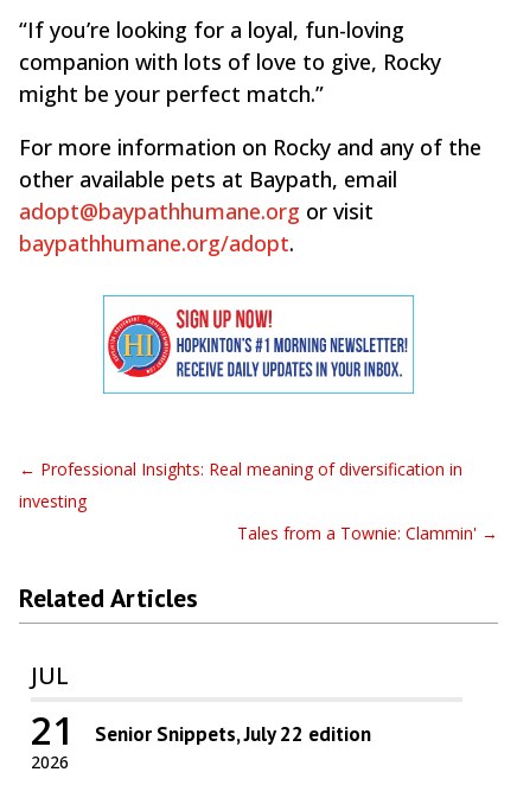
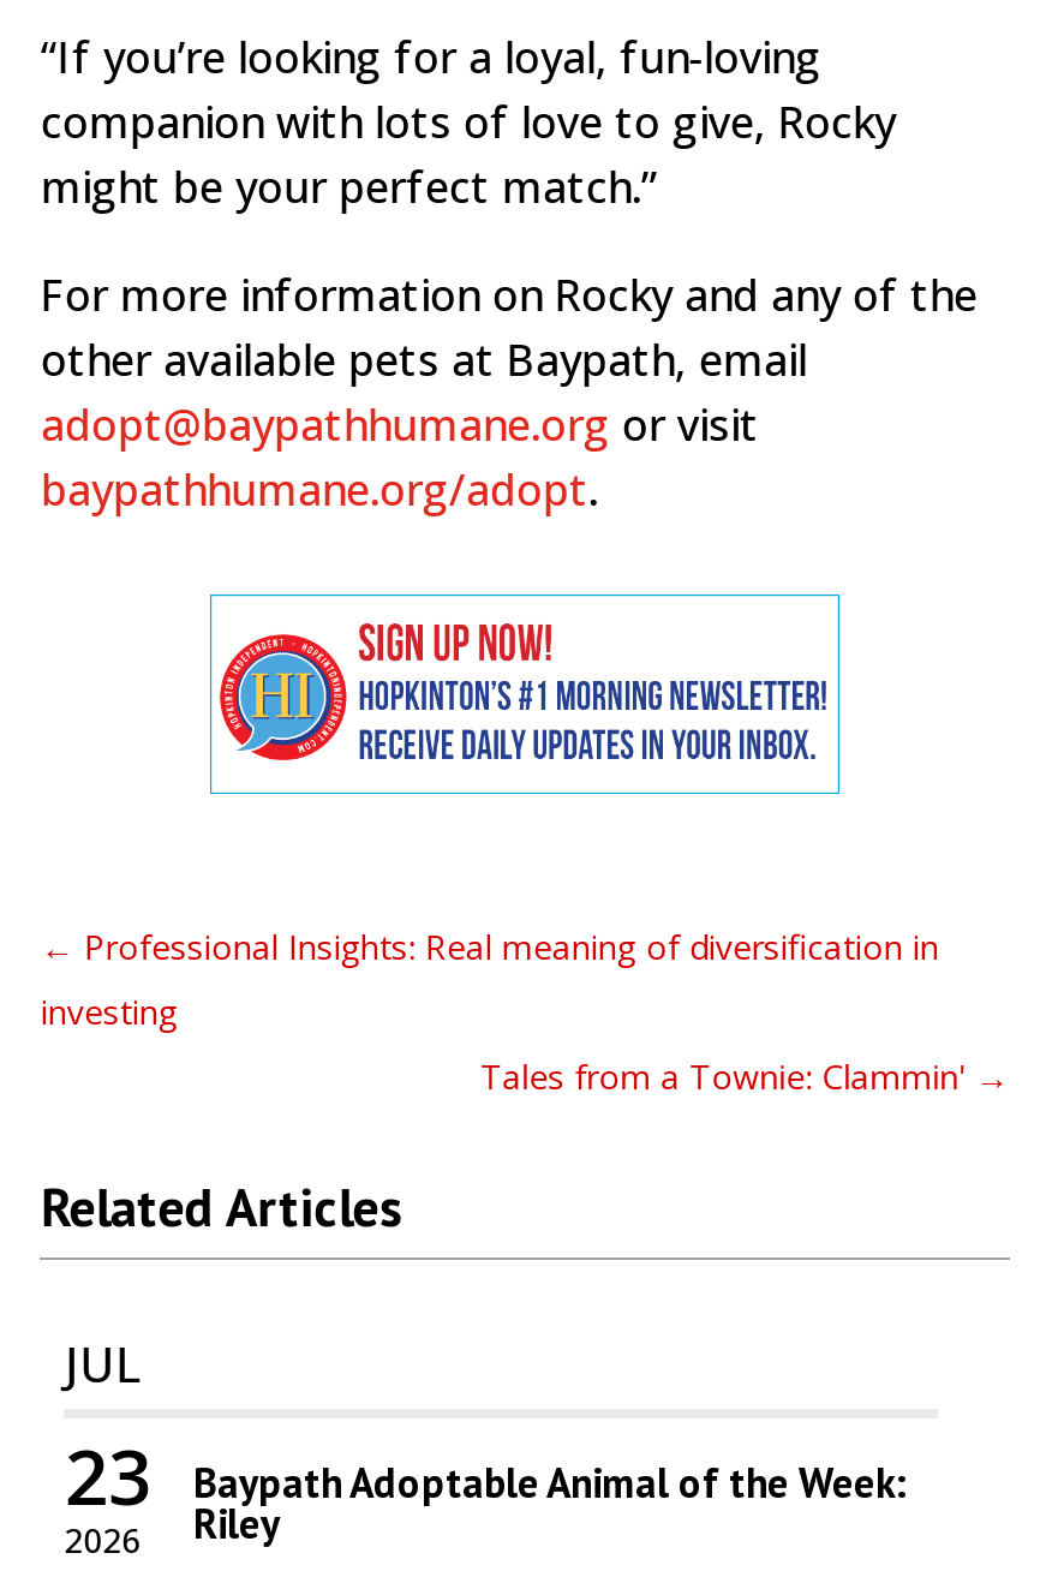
- 21
- Senior Snippets, July 22 edition
+ 23
+ Baypath Adoptable Animal of the Week:
+ Riley
